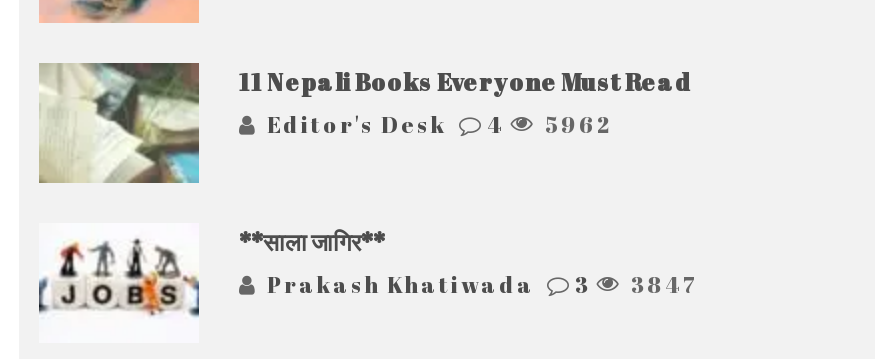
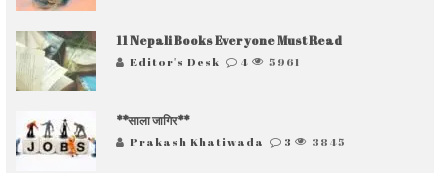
- Editor's Desk 4 5962
+ Editor's Desk 4 5961

- Prakash Khatiwada 3 3847
+ Prakash Khatiwada 3 3845
